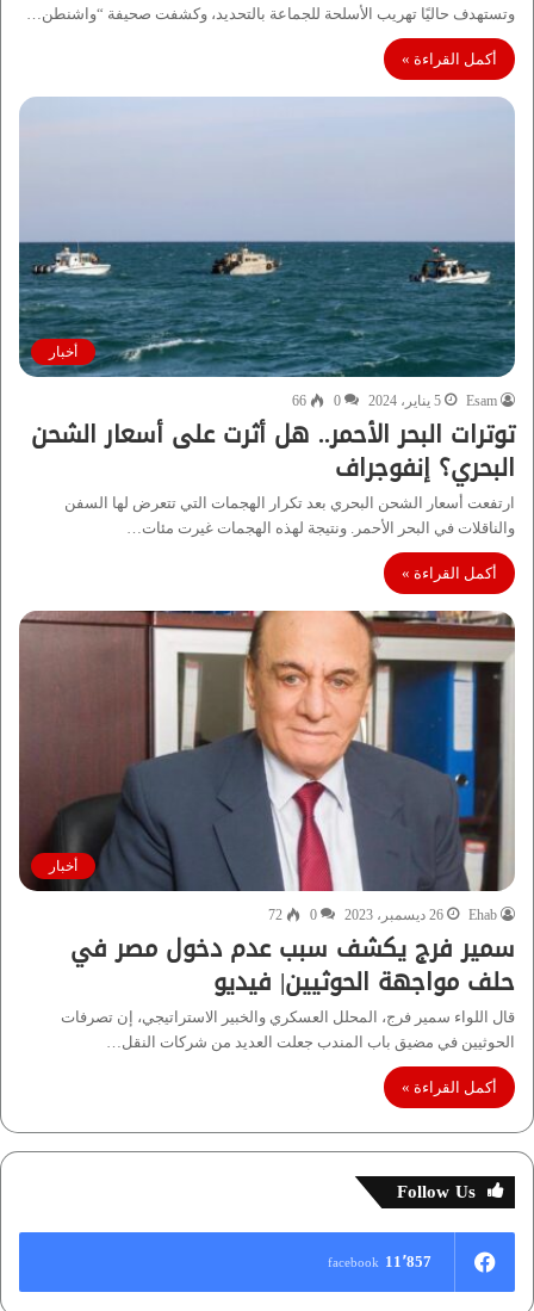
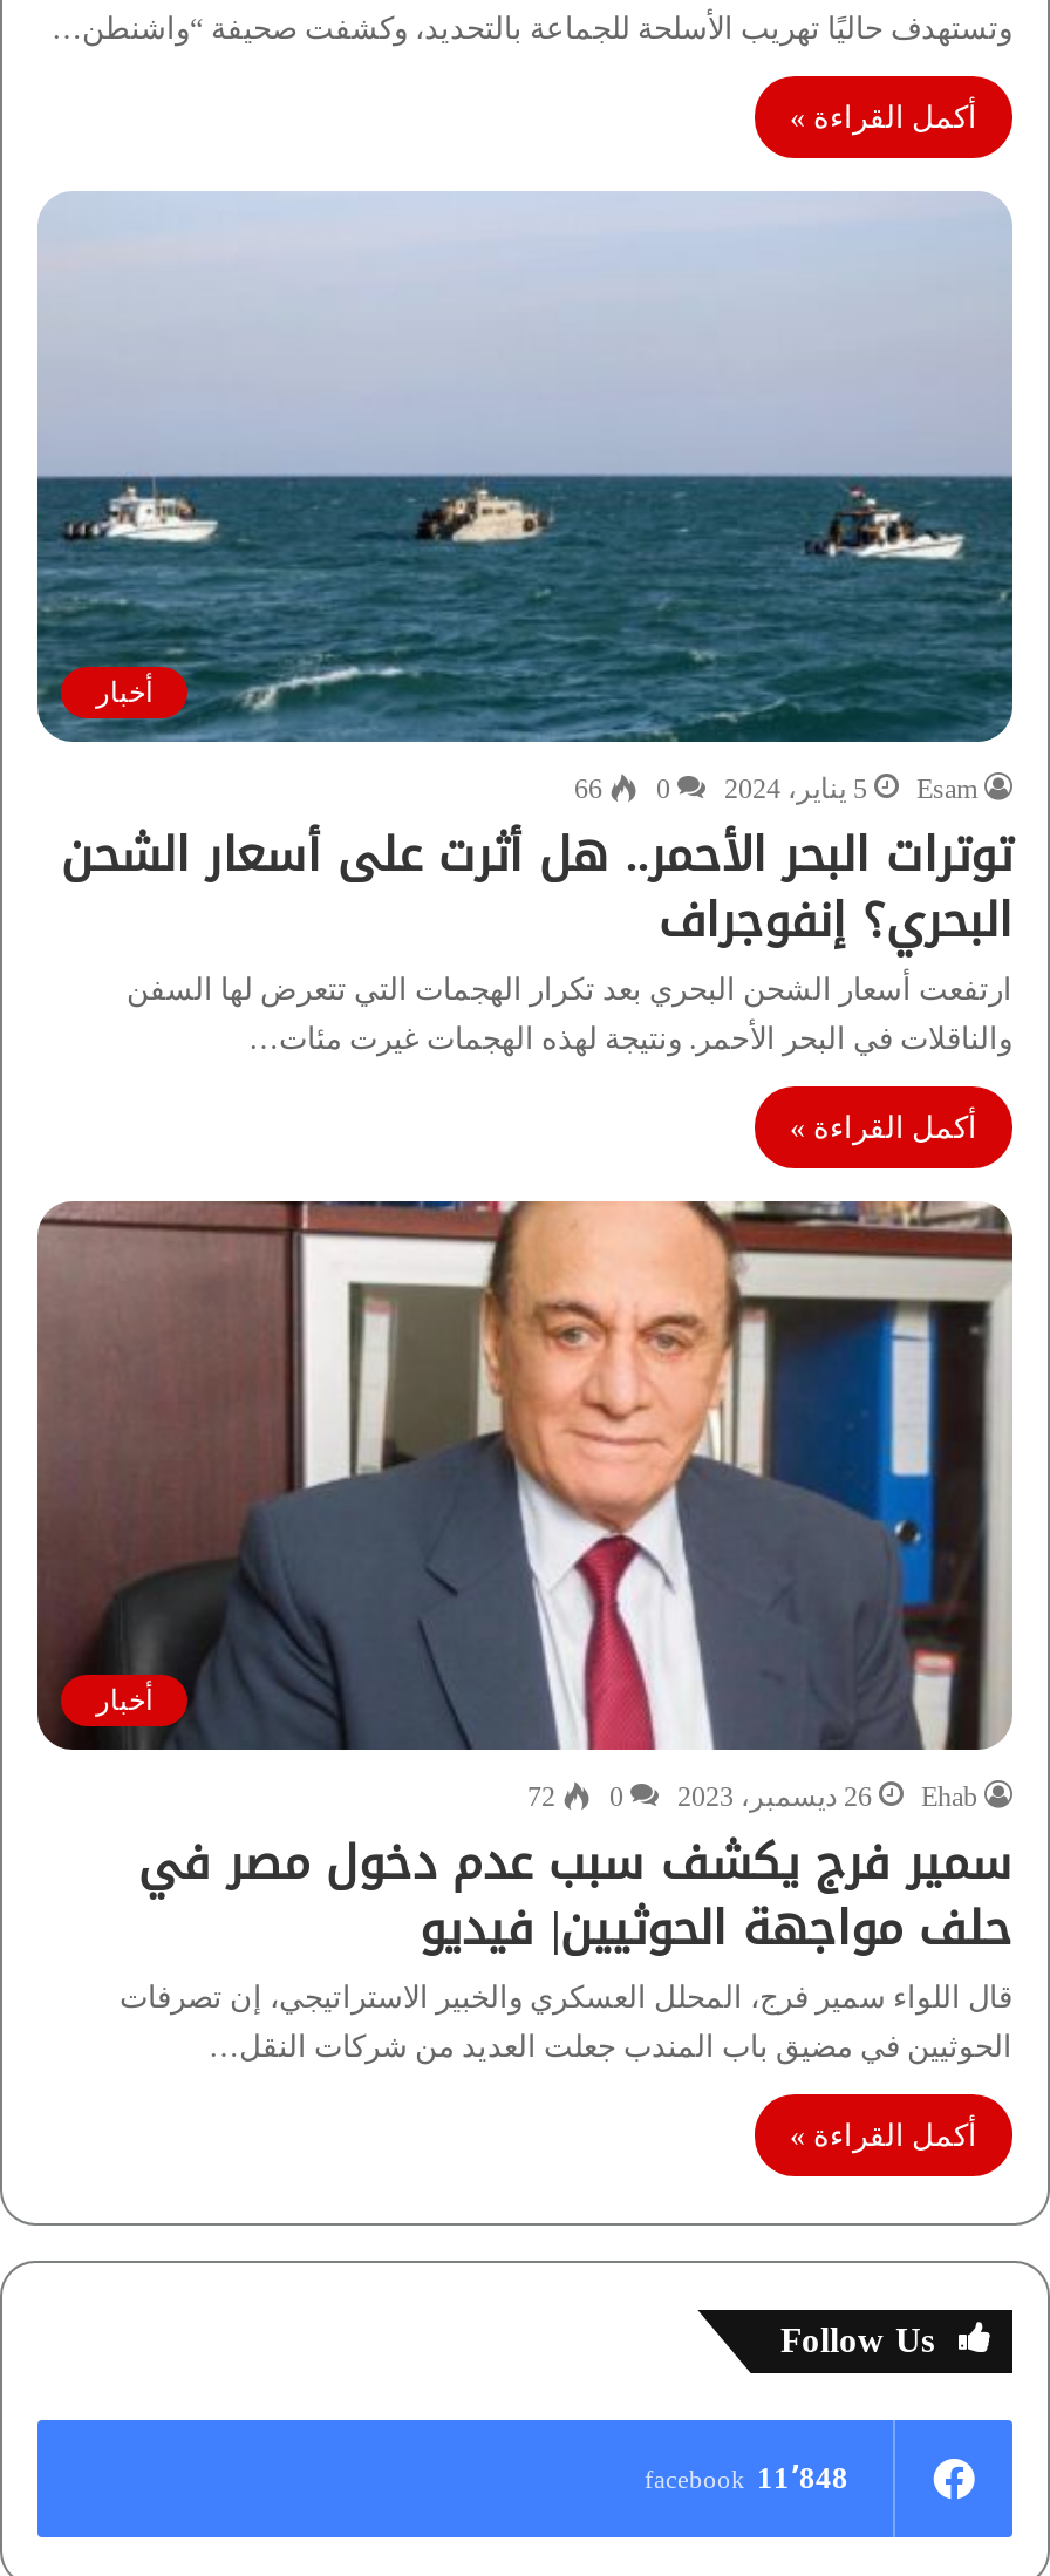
- facebook 11٬857
+ facebook 11٬848
